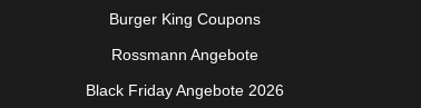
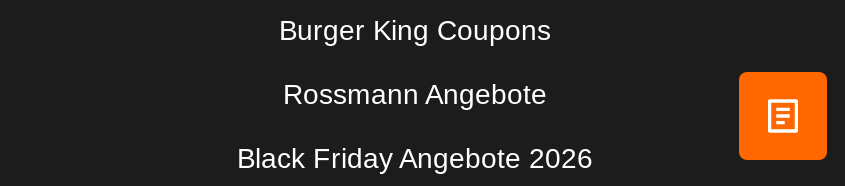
+ [image]
